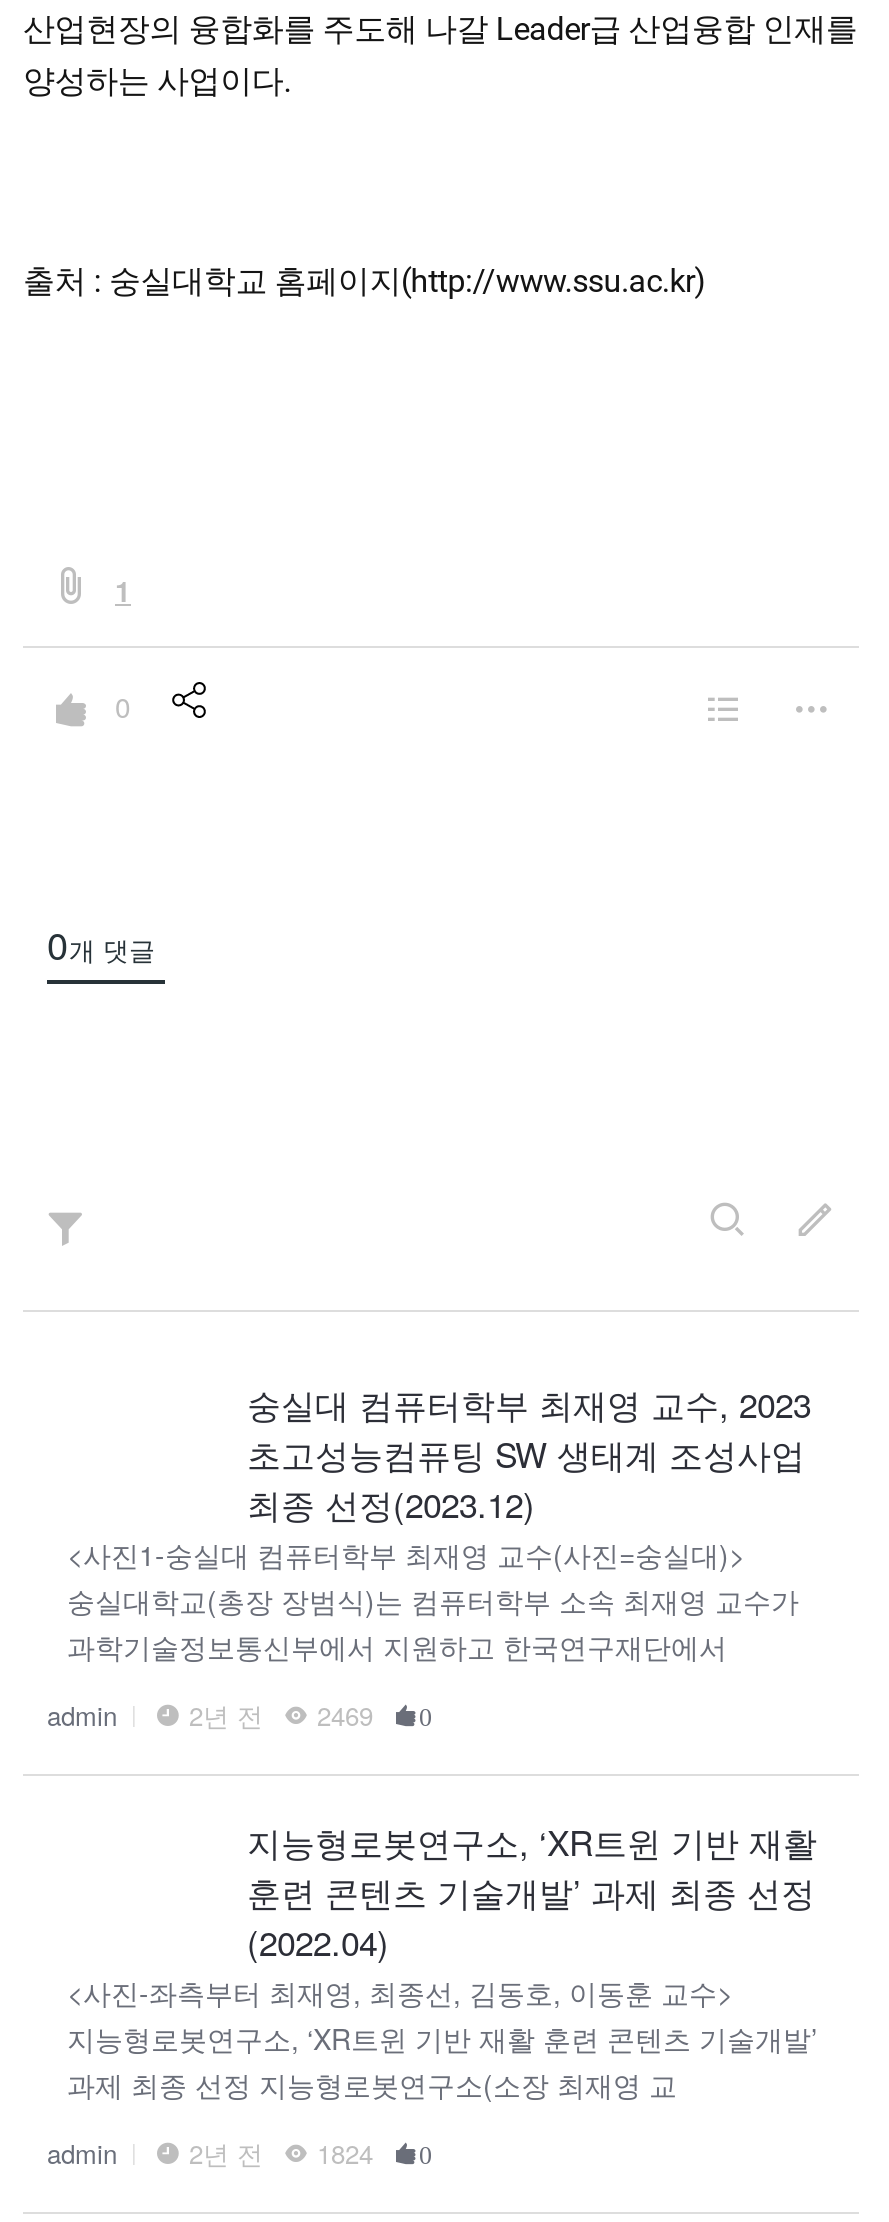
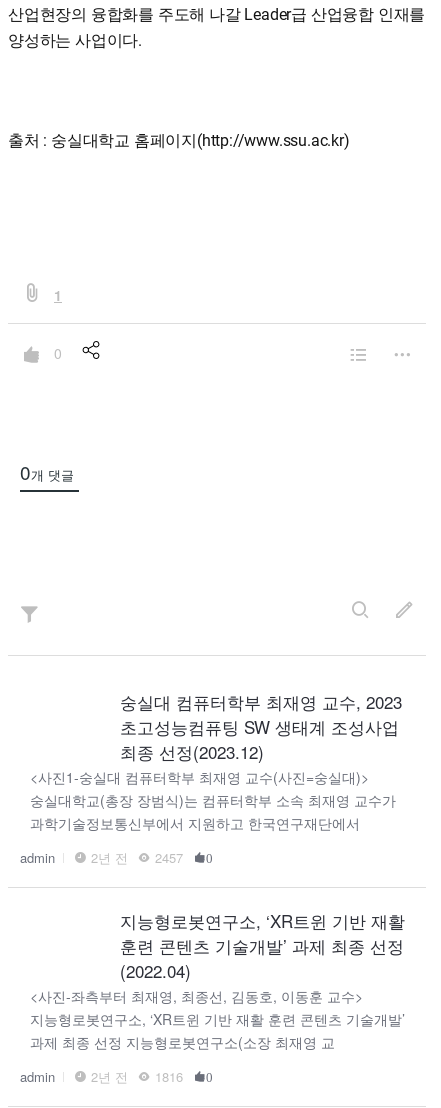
- admin 2년 전 2469 0
+ admin 2년 전 2457 0

- admin 2년 전 1824 0
+ admin 2년 전 1816 0
